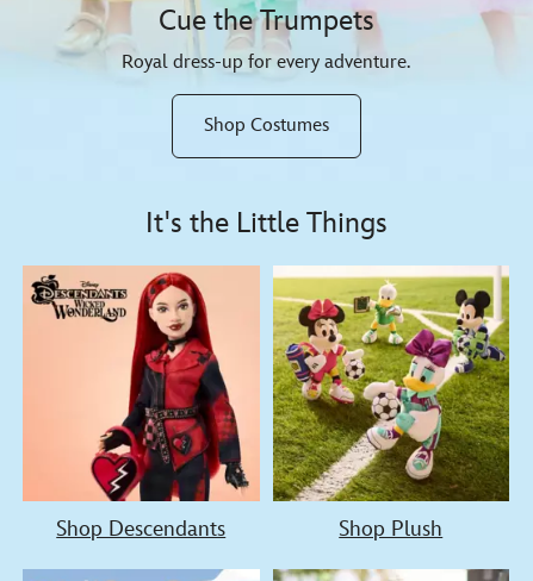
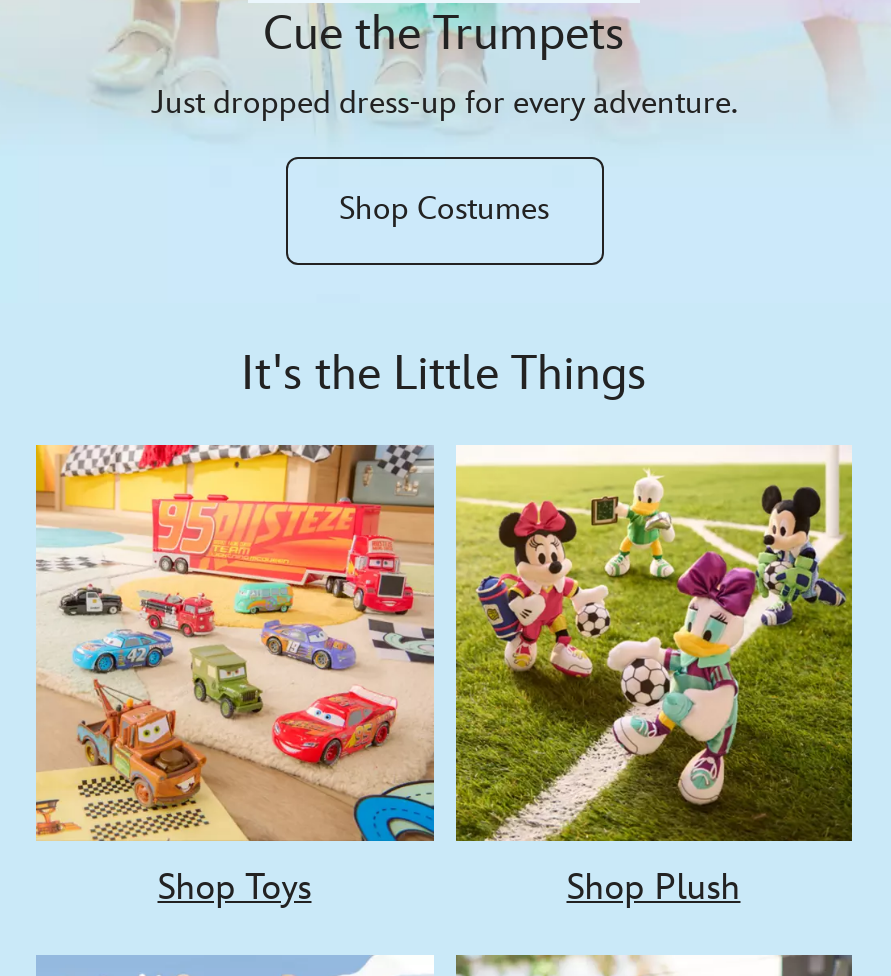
- Royal dress-up for every adventure.
+ Just dropped dress-up for every adventure.

- [image]
- Shop Descendants
+ [image]
+ Shop Toys
